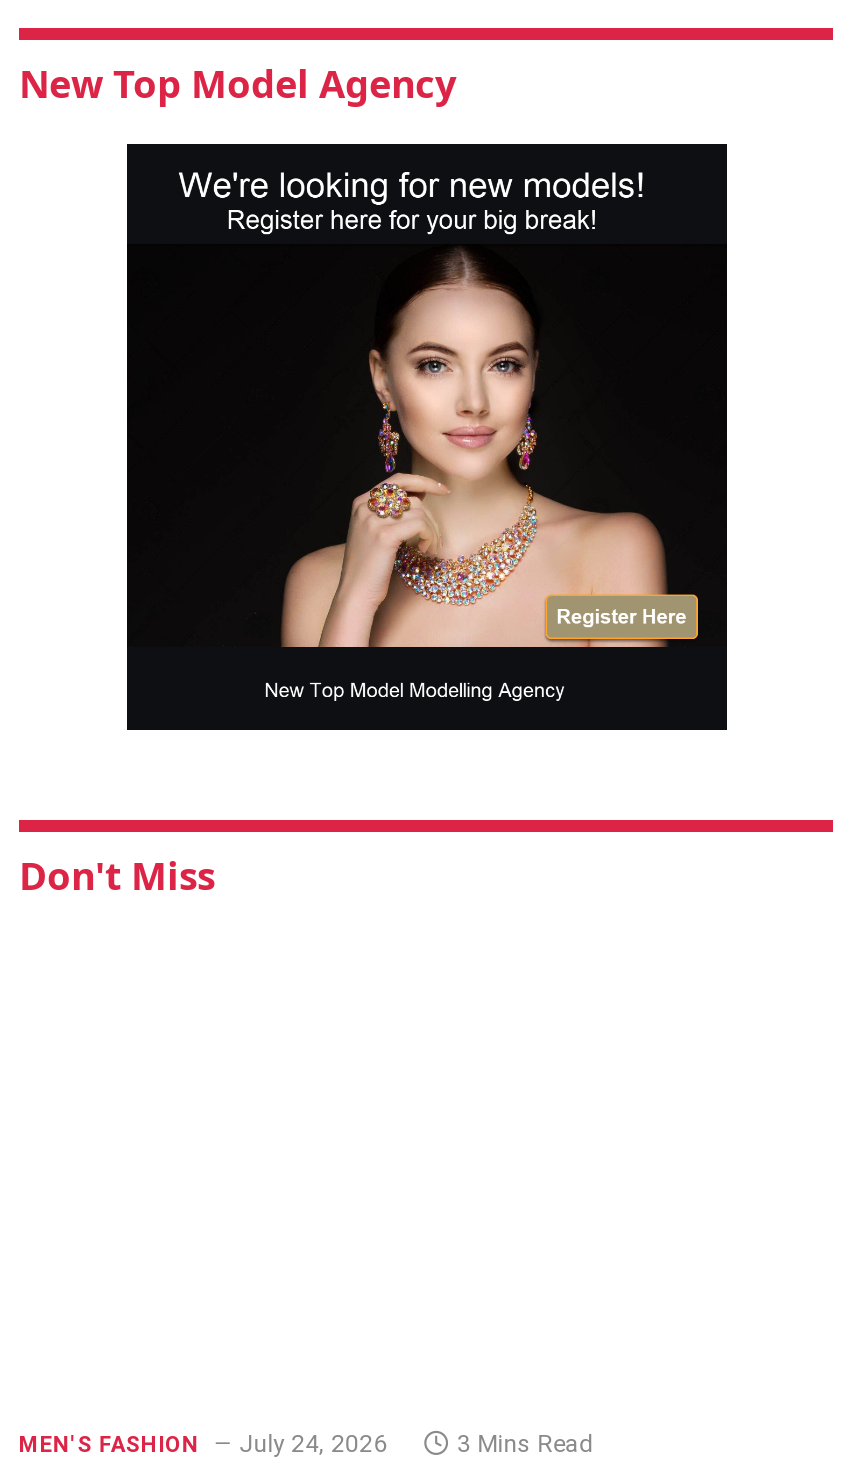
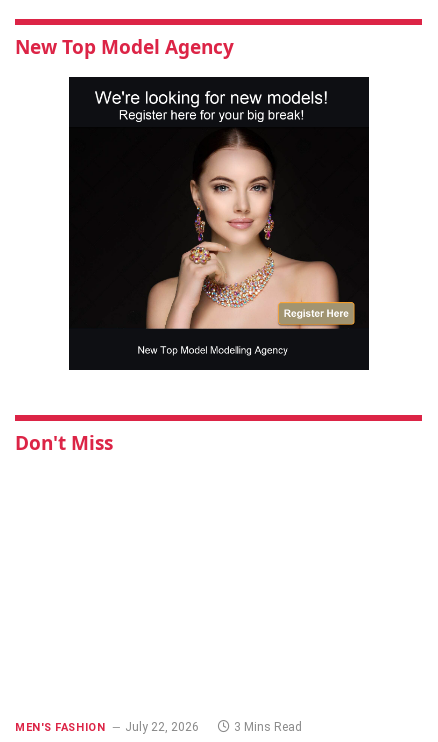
- MEN'S FASHION July 24, 2026
+ MEN'S FASHION July 22, 2026
